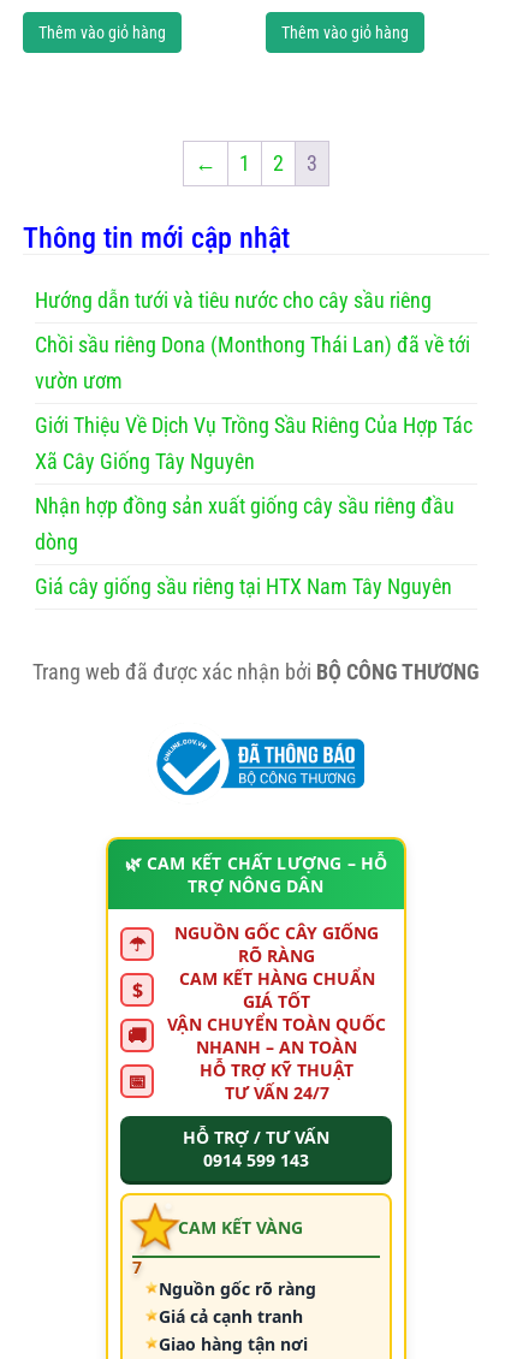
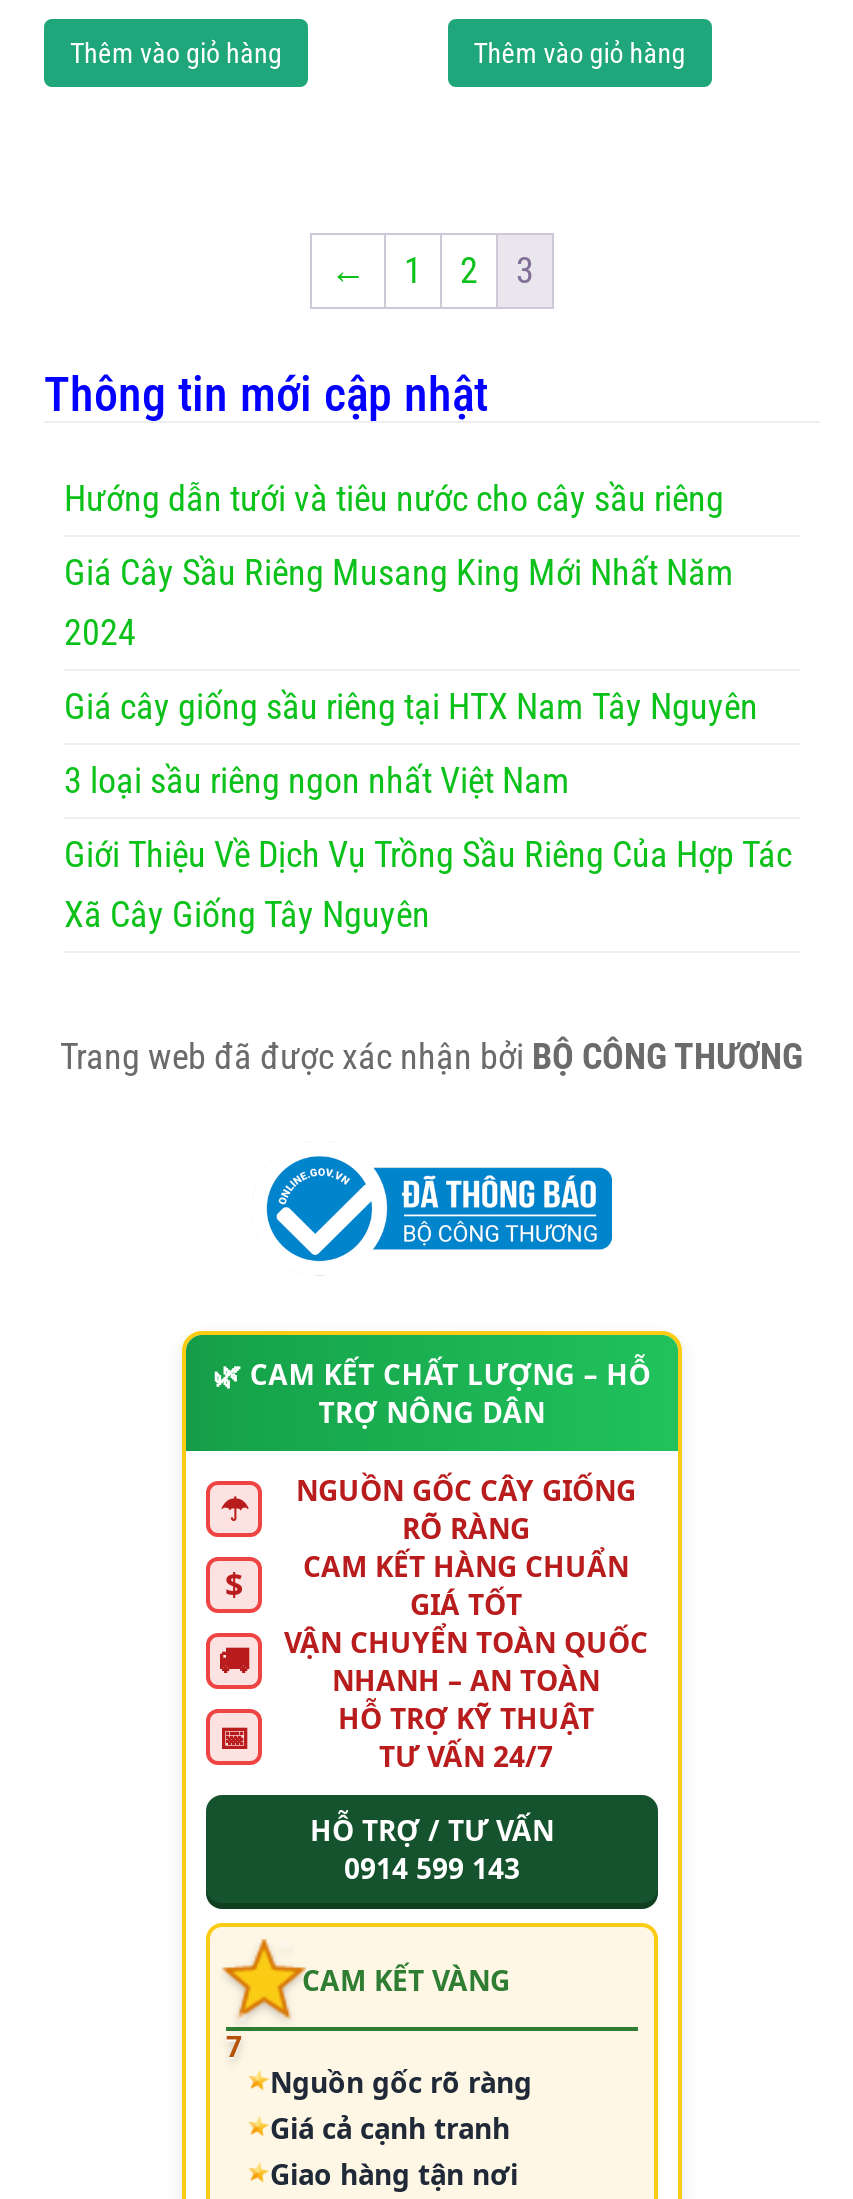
- Chồi sầu riêng Dona (Monthong Thái Lan) đã về tới
- vườn ươm
+ Giá Cây Sầu Riêng Musang King Mới Nhất Năm
+ 2024
+ 3 loại sầu riêng ngon nhất Việt Nam

moved down: Giới Thiệu Về Dịch Vụ Trồng Sầu Riêng Của Hợp Tác | Xã Cây Giống Tây Nguyên

- Nhận hợp đồng sản xuất giống cây sầu riêng đầu
- dòng

moved up: Giá cây giống sầu riêng tại HTX Nam Tây Nguyên
